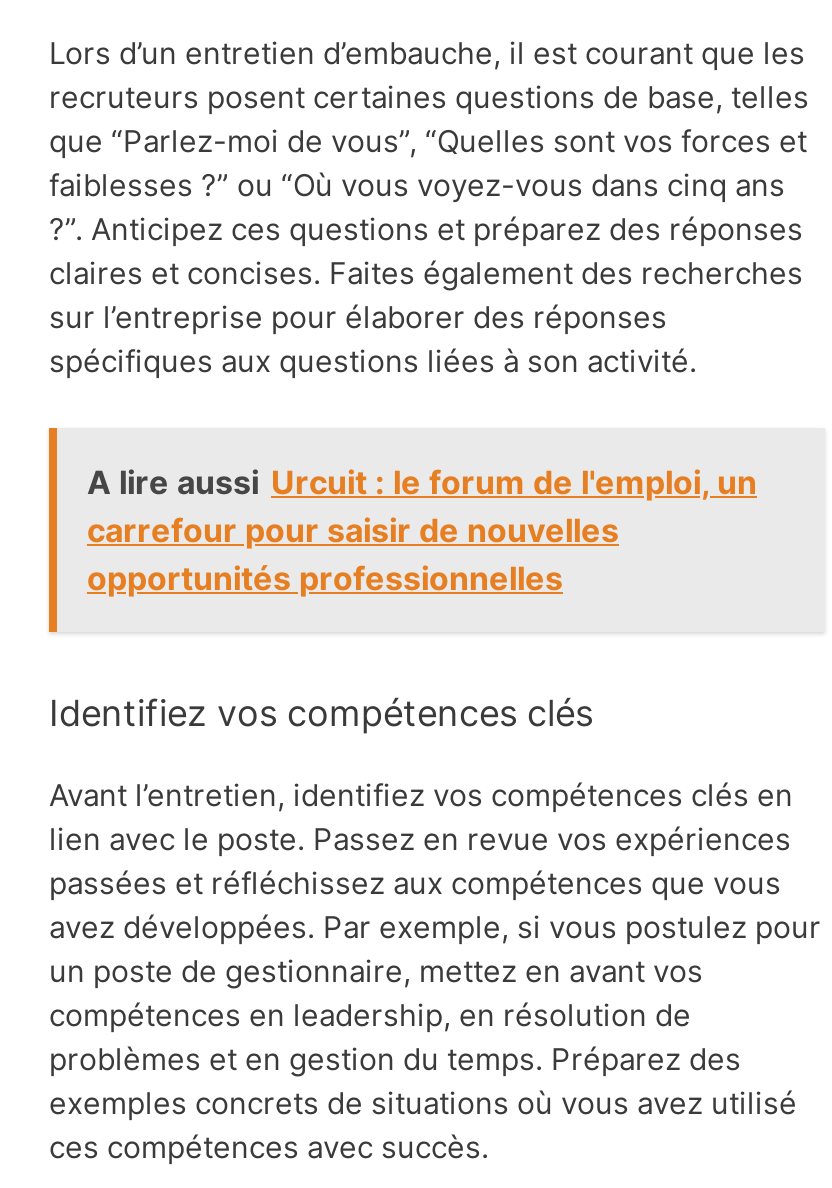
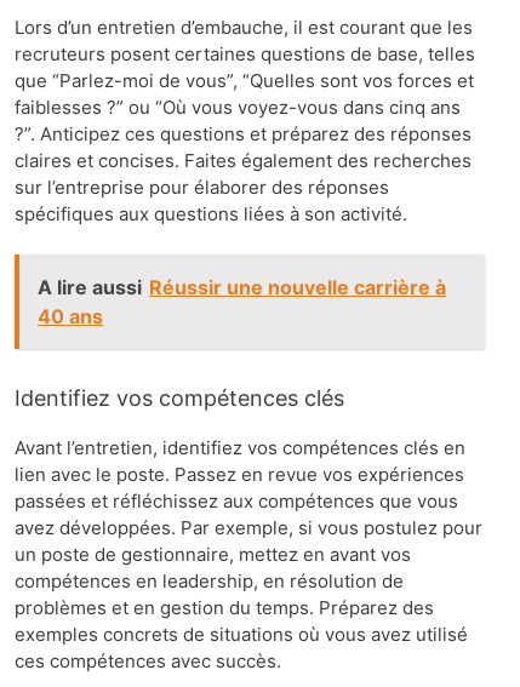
- A lire aussi Urcuit : le forum de l'emploi, un
- carrefour pour saisir de nouvelles
- opportunités professionnelles
+ A lire aussi Réussir une nouvelle carrière à
+ 40 ans
